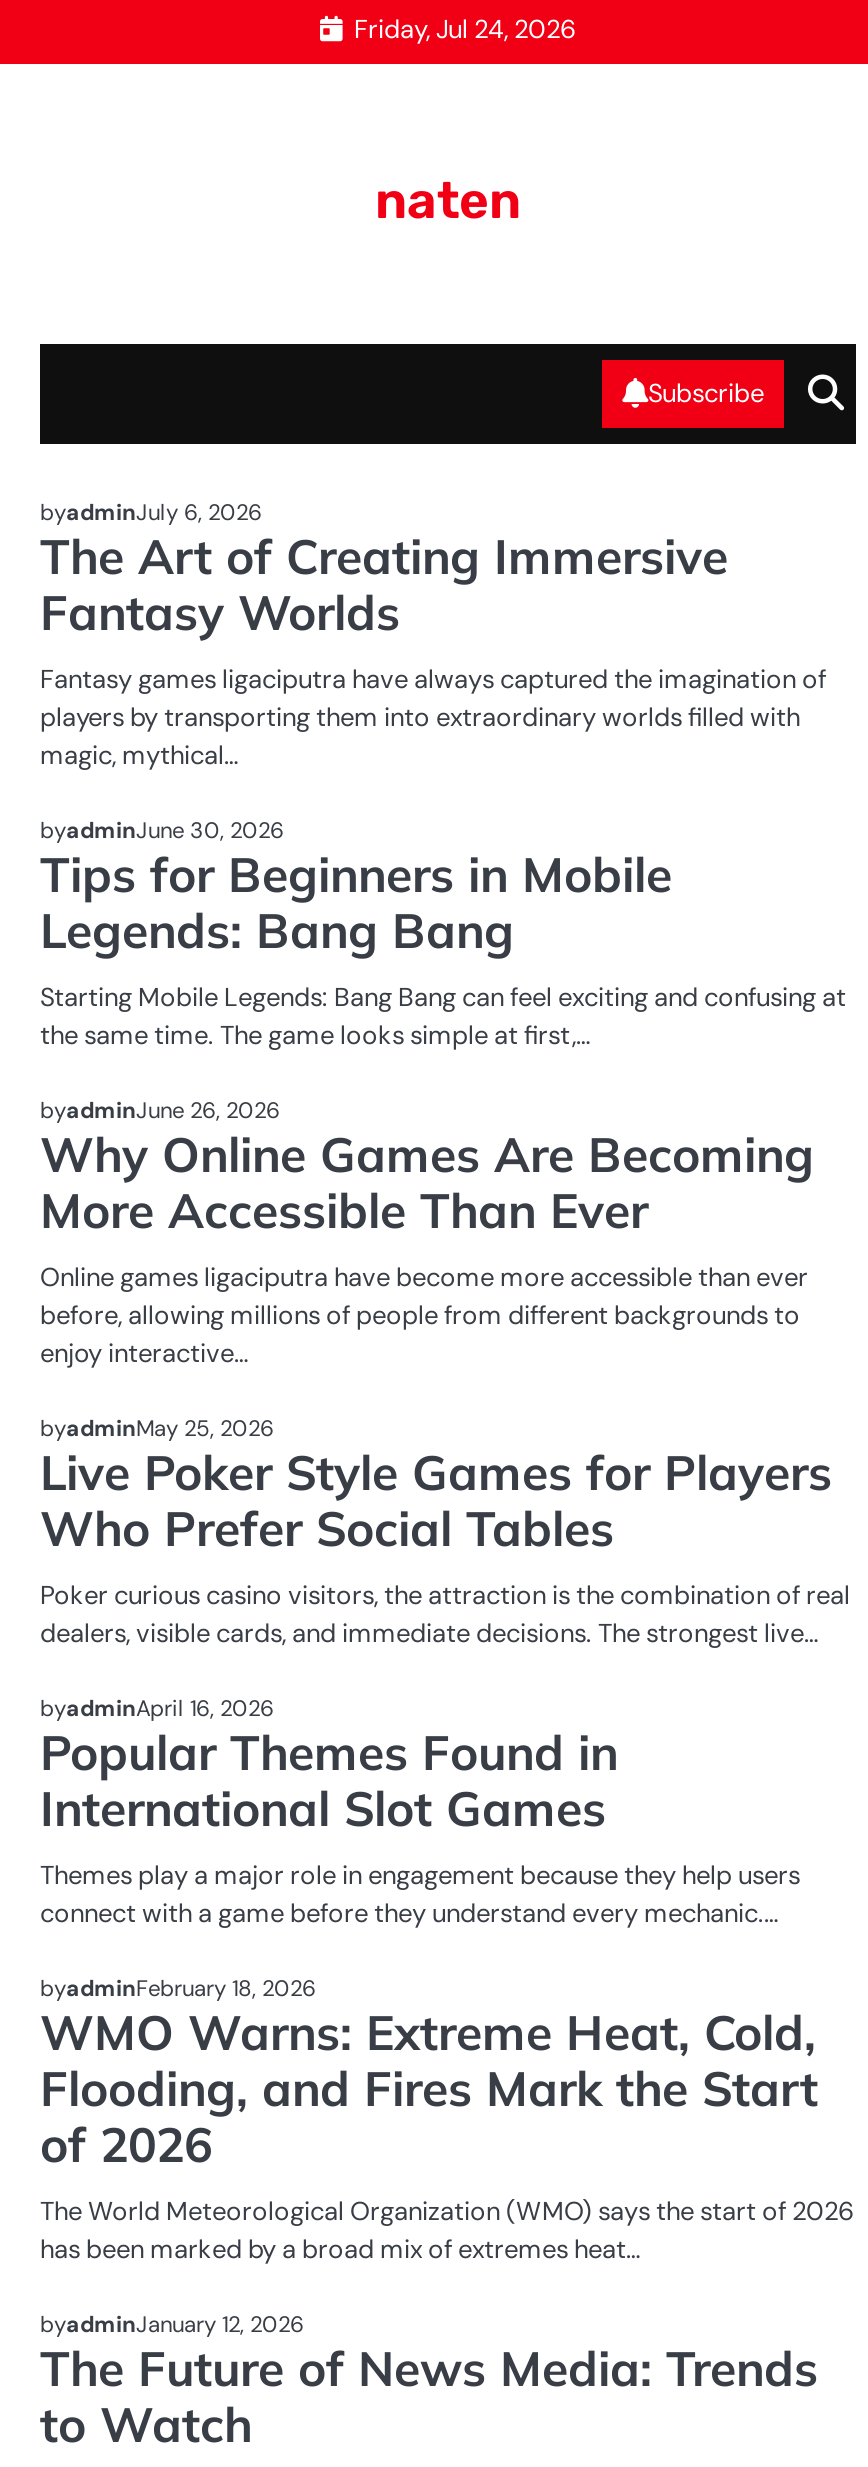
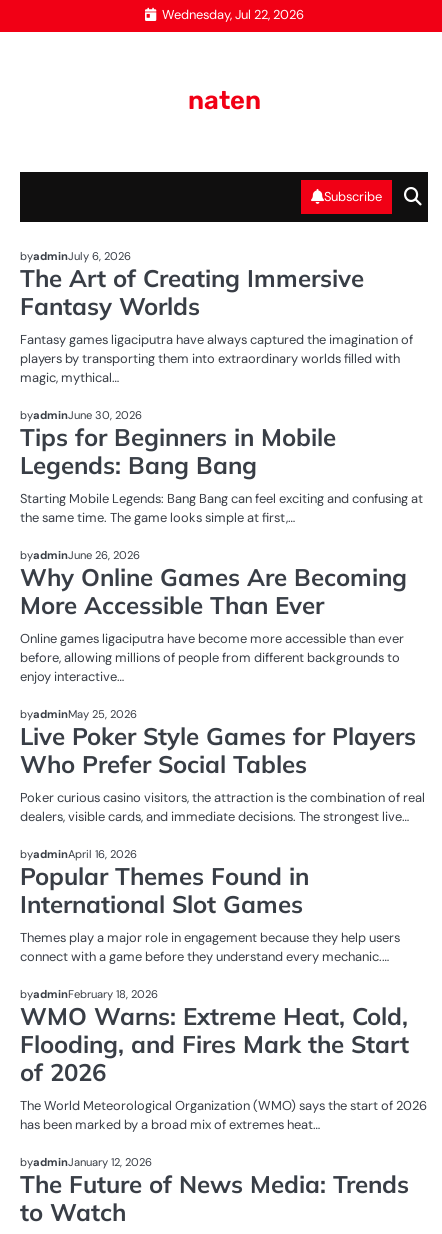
- Friday, Jul 24, 2026
+ Wednesday, Jul 22, 2026
